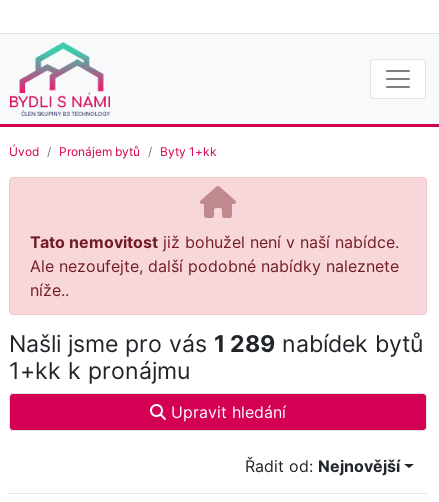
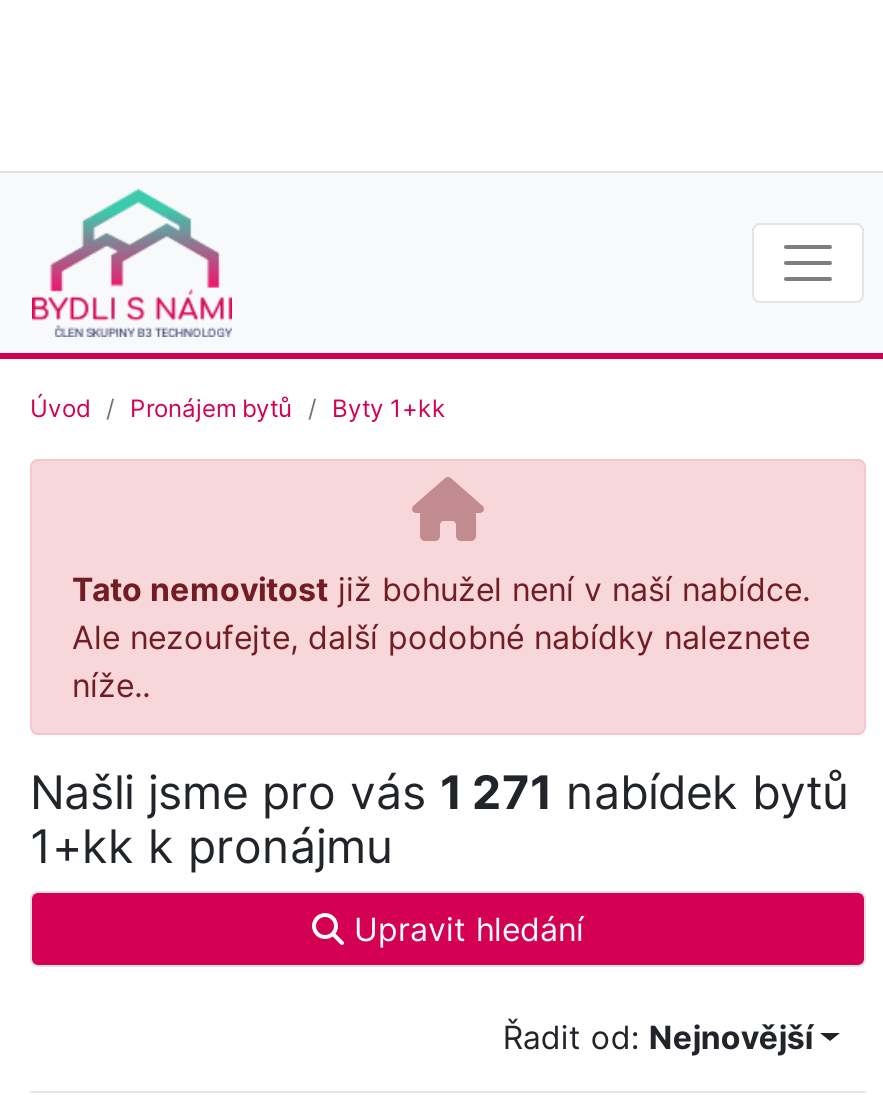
- Našli jsme pro vás 1 289 nabídek bytů
+ Našli jsme pro vás 1 271 nabídek bytů
